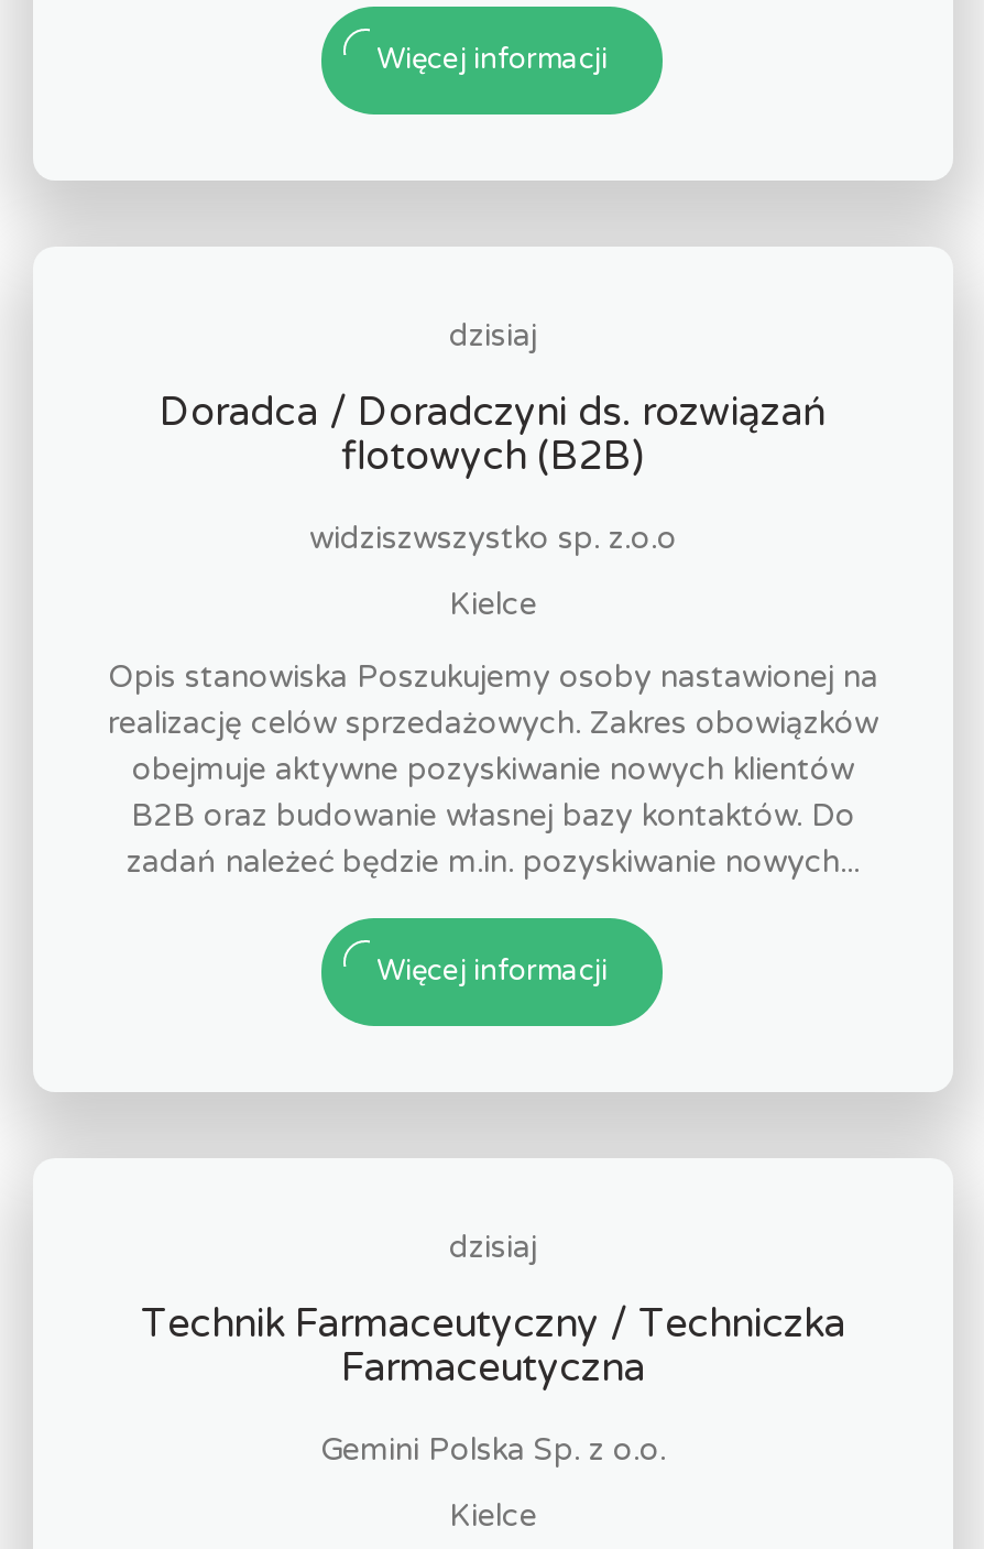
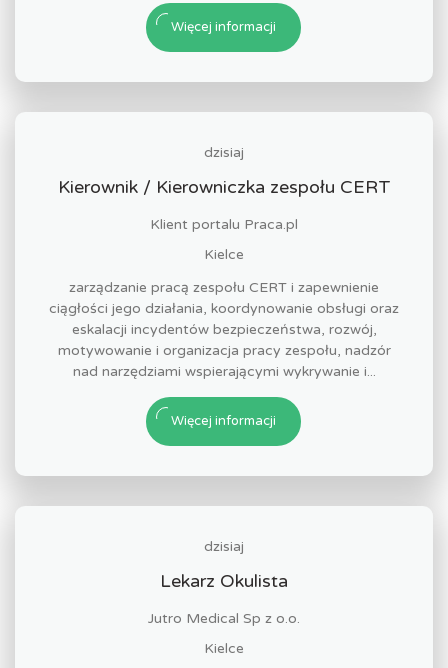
- Doradca / Doradczyni ds. rozwiązań
- flotowych (B2B)
+ Kierownik / Kierowniczka zespołu CERT

- widziszwszystko sp. z.o.o
+ Klient portalu Praca.pl

- Opis stanowiska Poszukujemy osoby nastawionej na
- realizację celów sprzedażowych. Zakres obowiązków
- obejmuje aktywne pozyskiwanie nowych klientów
- B2B oraz budowanie własnej bazy kontaktów. Do
- zadań należeć będzie m.in. pozyskiwanie nowych...
+ zarządzanie pracą zespołu CERT i zapewnienie
+ ciągłości jego działania, koordynowanie obsługi oraz
+ eskalacji incydentów bezpieczeństwa, rozwój,
+ motywowanie i organizacja pracy zespołu, nadzór
+ nad narzędziami wspierającymi wykrywanie i...

- Technik Farmaceutyczny / Techniczka
- Farmaceutyczna
+ Lekarz Okulista

- Gemini Polska Sp. z o.o.
+ Jutro Medical Sp z o.o.
